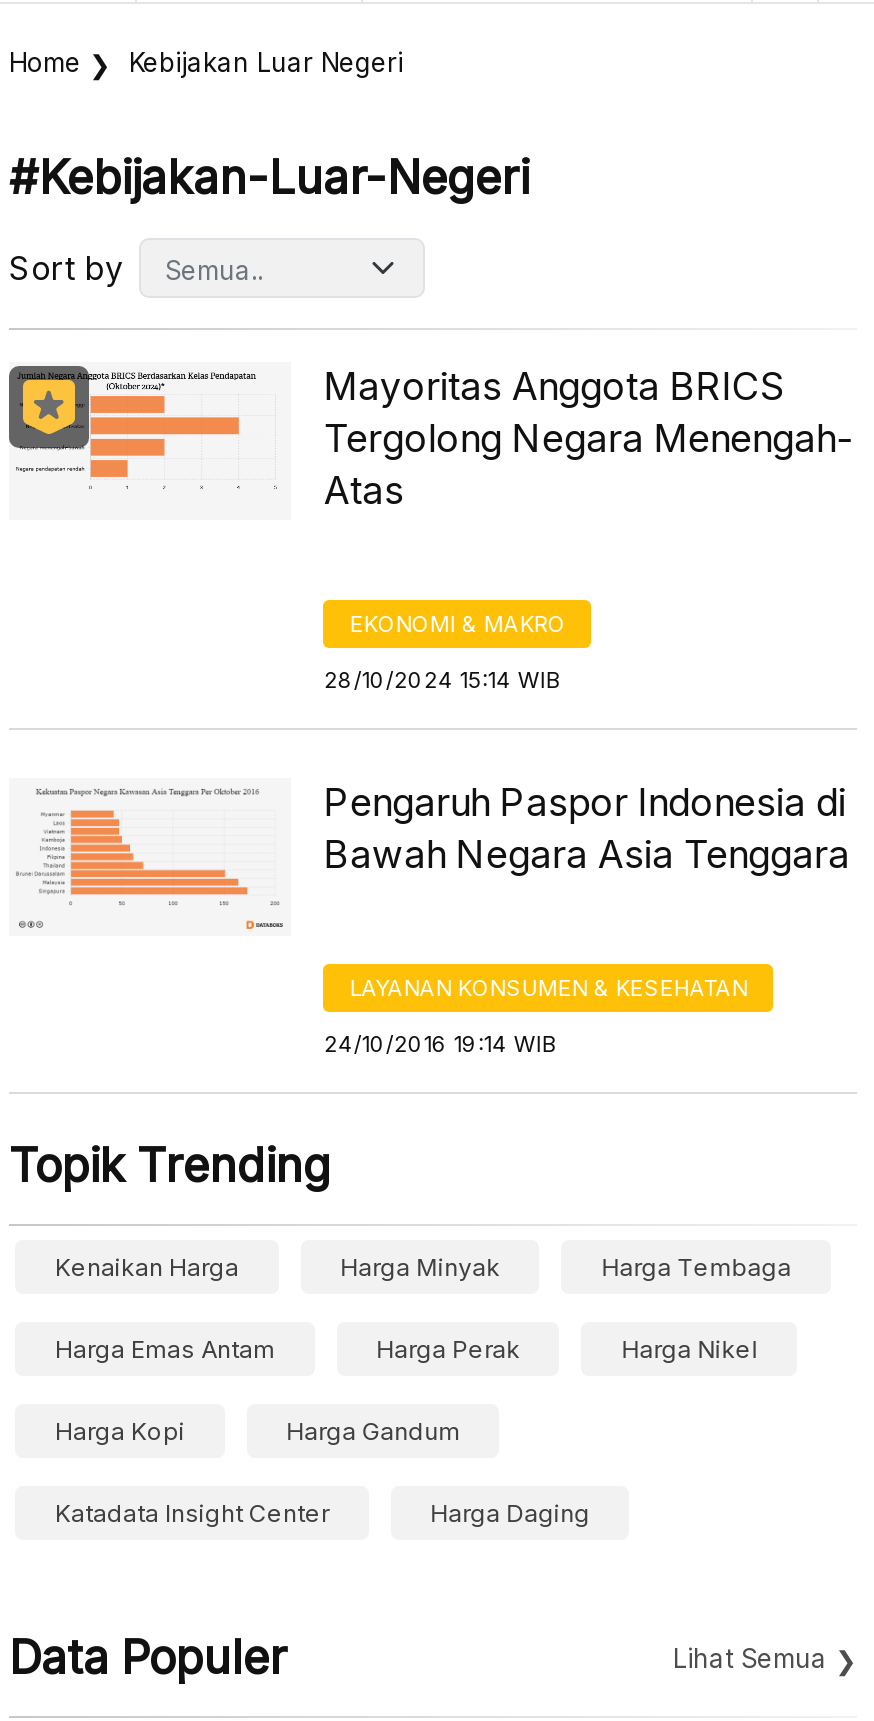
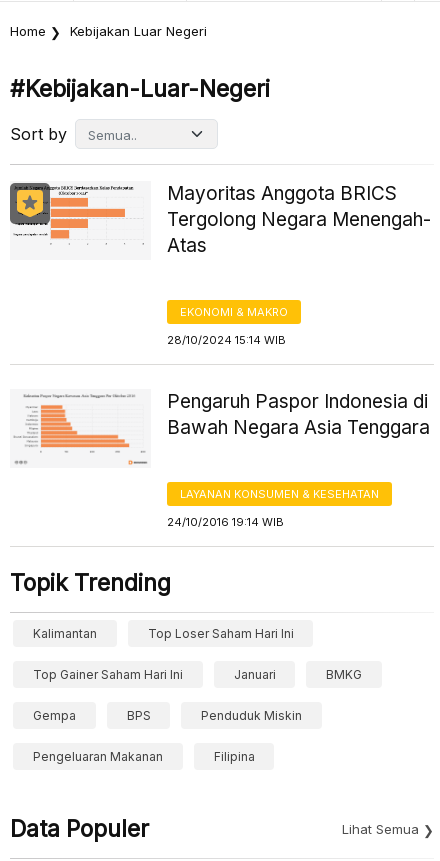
- Kenaikan Harga
- Harga Minyak
- Harga Tembaga
+ Kalimantan
+ Top Loser Saham Hari Ini

- Harga Emas Antam
- Harga Perak
- Harga Nikel
+ Top Gainer Saham Hari Ini
+ Januari
+ BMKG

- Harga Kopi
- Harga Gandum
+ Gempa
+ BPS
+ Penduduk Miskin

- Katadata Insight Center
- Harga Daging
+ Pengeluaran Makanan
+ Filipina
